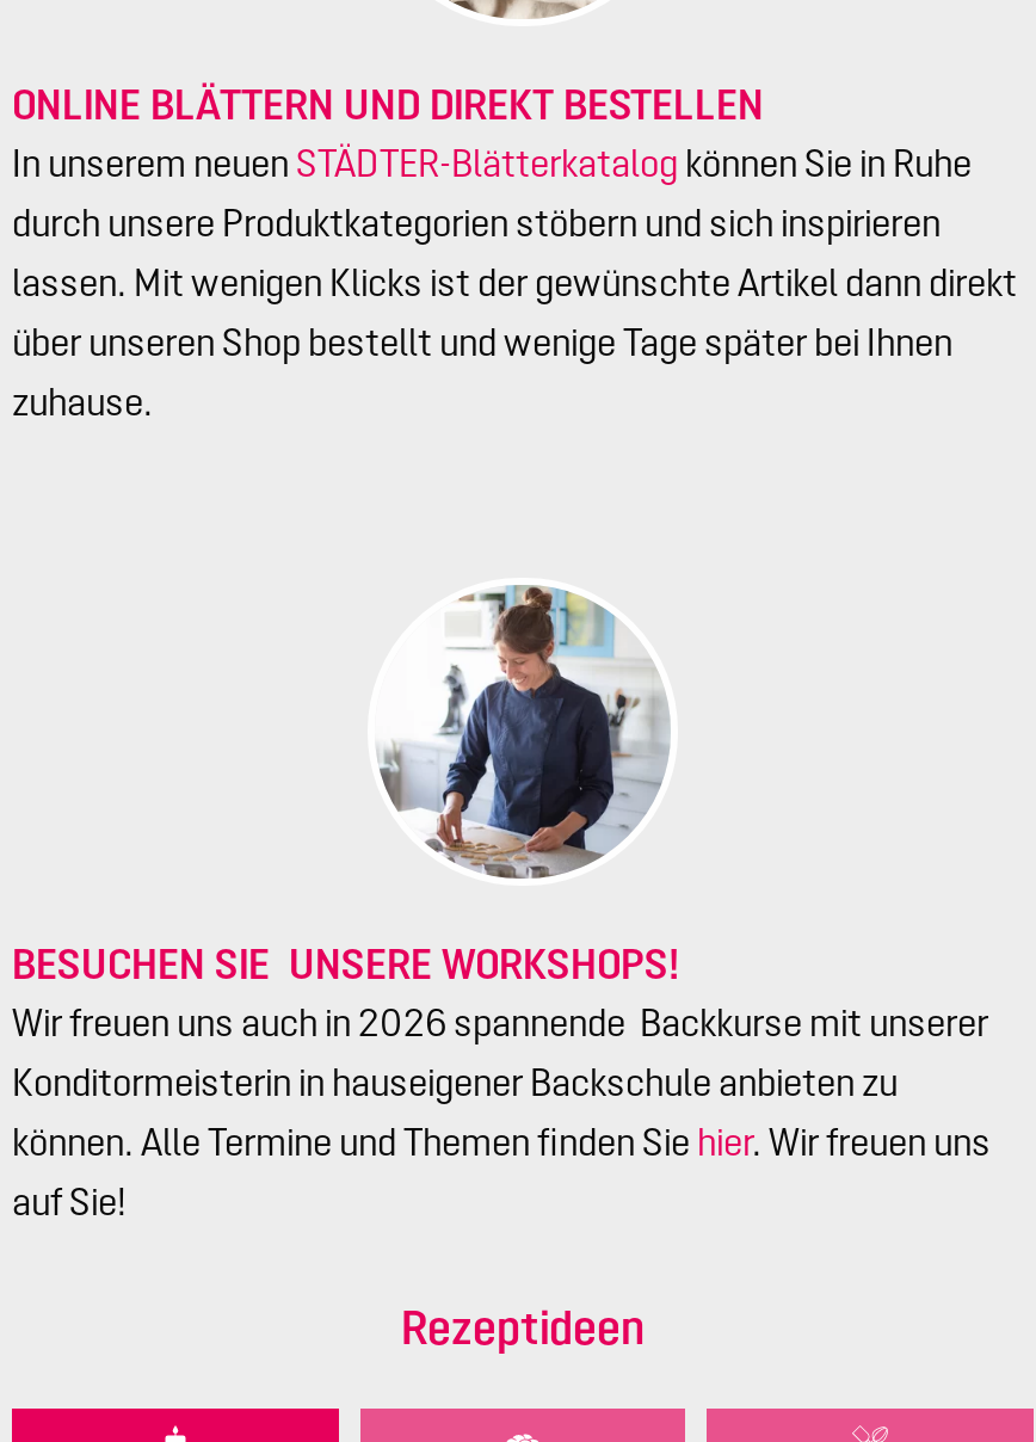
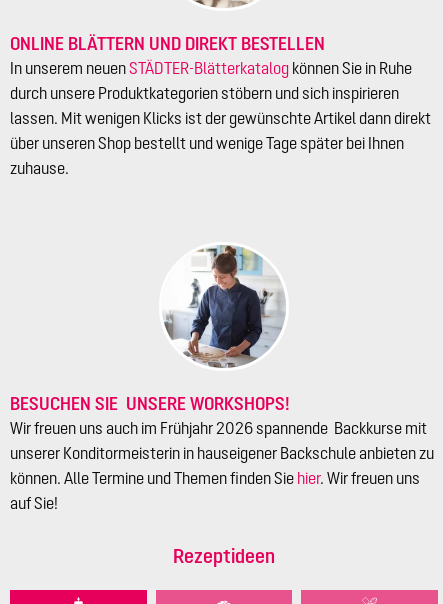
- Wir freuen uns auch in 2026 spannende Backkurse mit unserer
- Konditormeisterin in hauseigener Backschule anbieten zu
+ Wir freuen uns auch im Frühjahr 2026 spannende Backkurse mit
+ unserer Konditormeisterin in hauseigener Backschule anbieten zu
